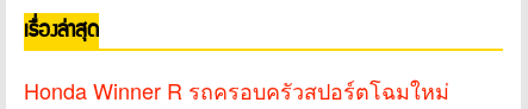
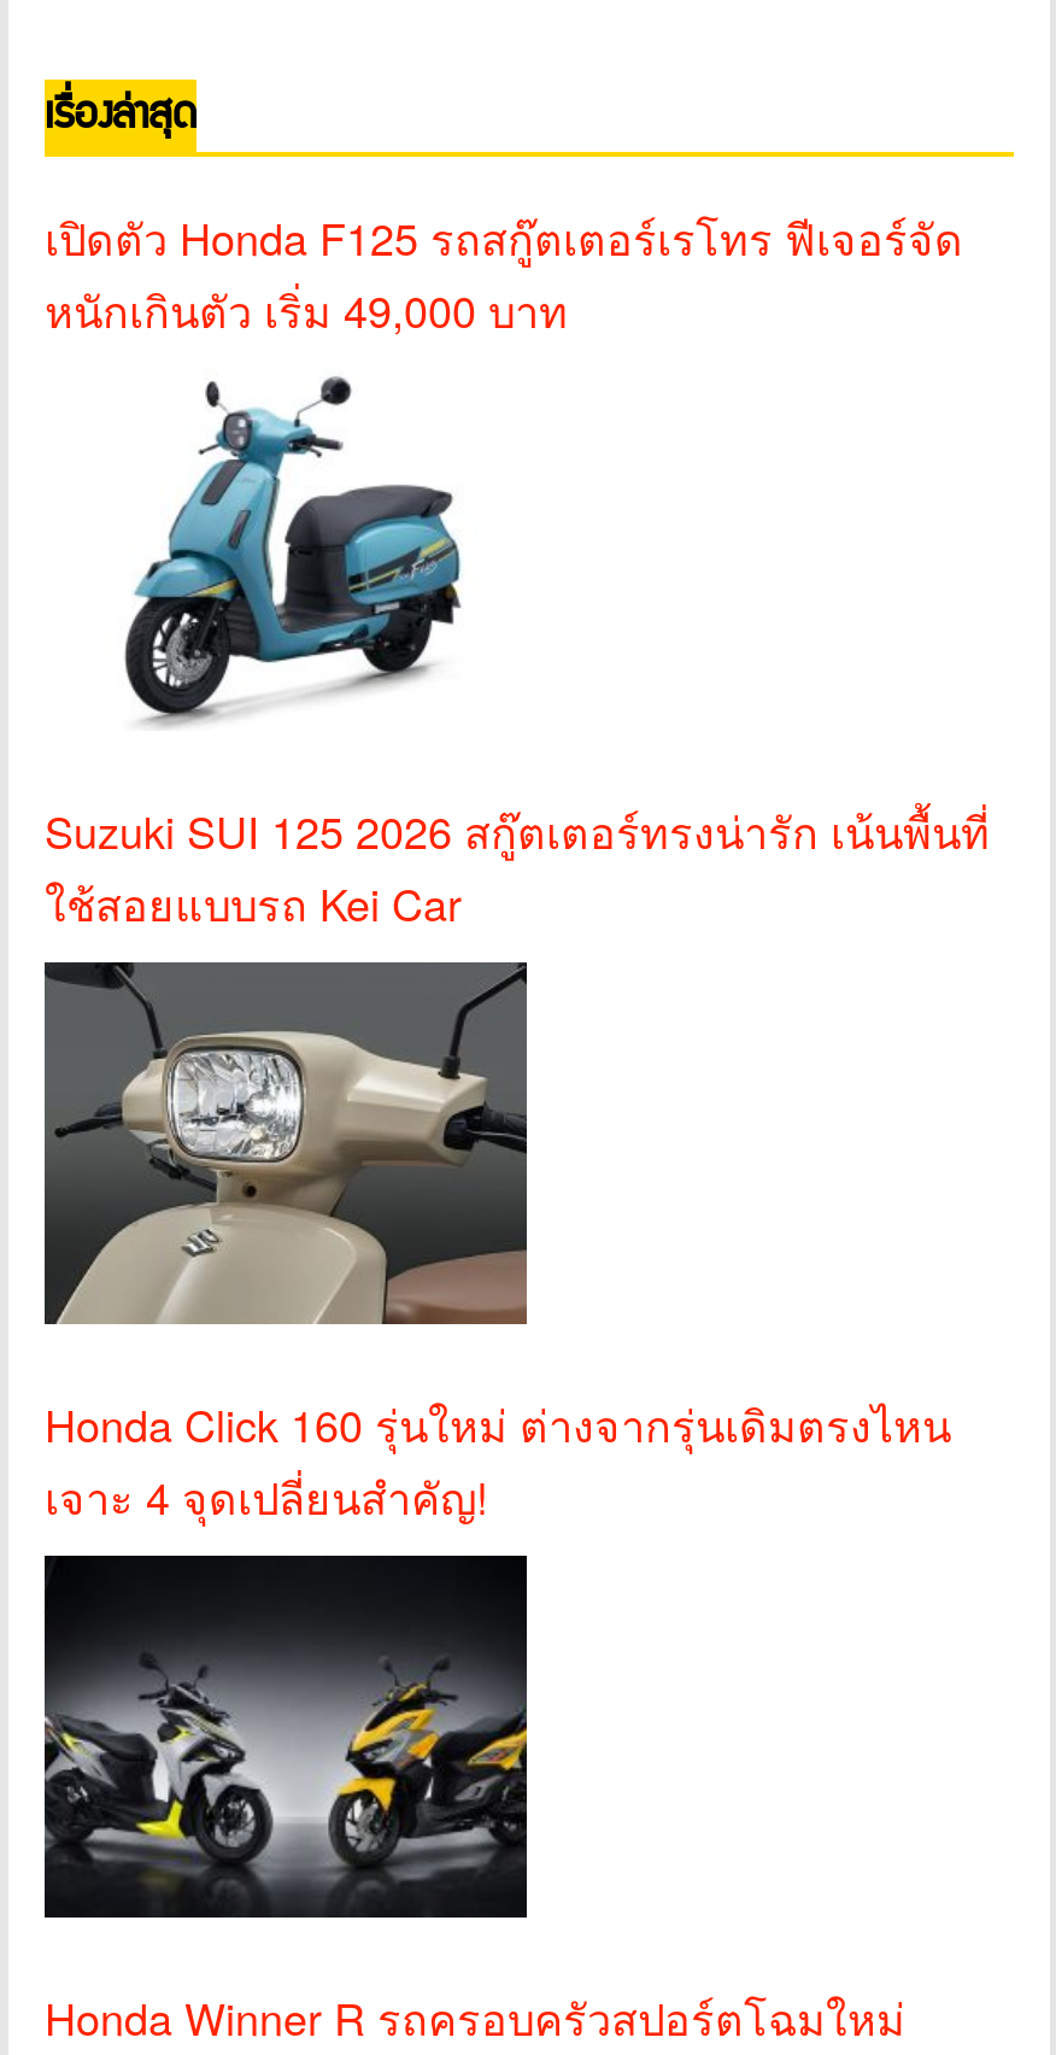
+ [image]
+ Honda Click 160 รุ่นใหม่ ต่างจากรุ่นเดิมตรงไหน
+ เจาะ 4 จุดเปลี่ยนสำคัญ!

+ [image]

+ เปิดตัว Honda F125 รถสกู๊ตเตอร์เรโทร ฟีเจอร์จัด
+ หนักเกินตัว เริ่ม 49,000 บาท

+ [image]
+ Suzuki SUI 125 2026 สกู๊ตเตอร์ทรงน่ารัก เน้นพื้นที่
+ ใช้สอยแบบรถ Kei Car
